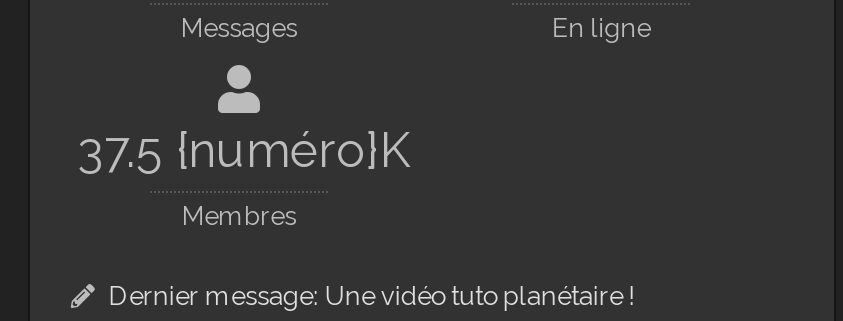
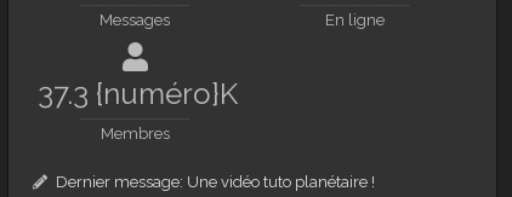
- 37.5 {numéro}K
+ 37.3 {numéro}K
